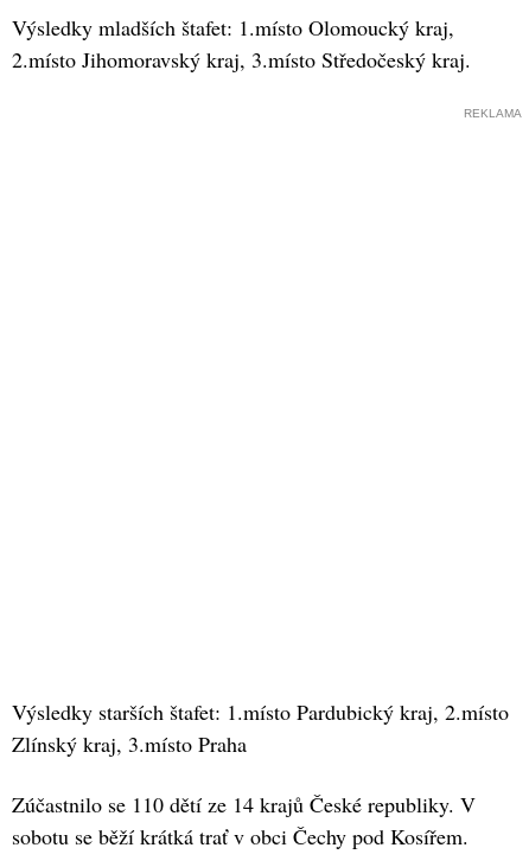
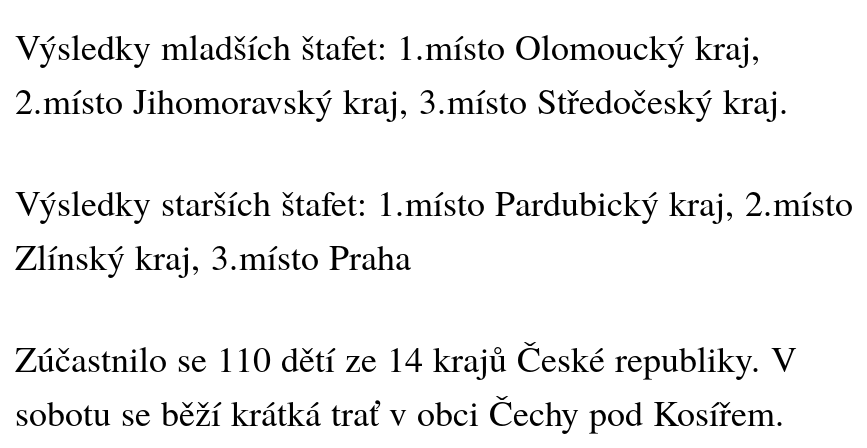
- REKLAMA
